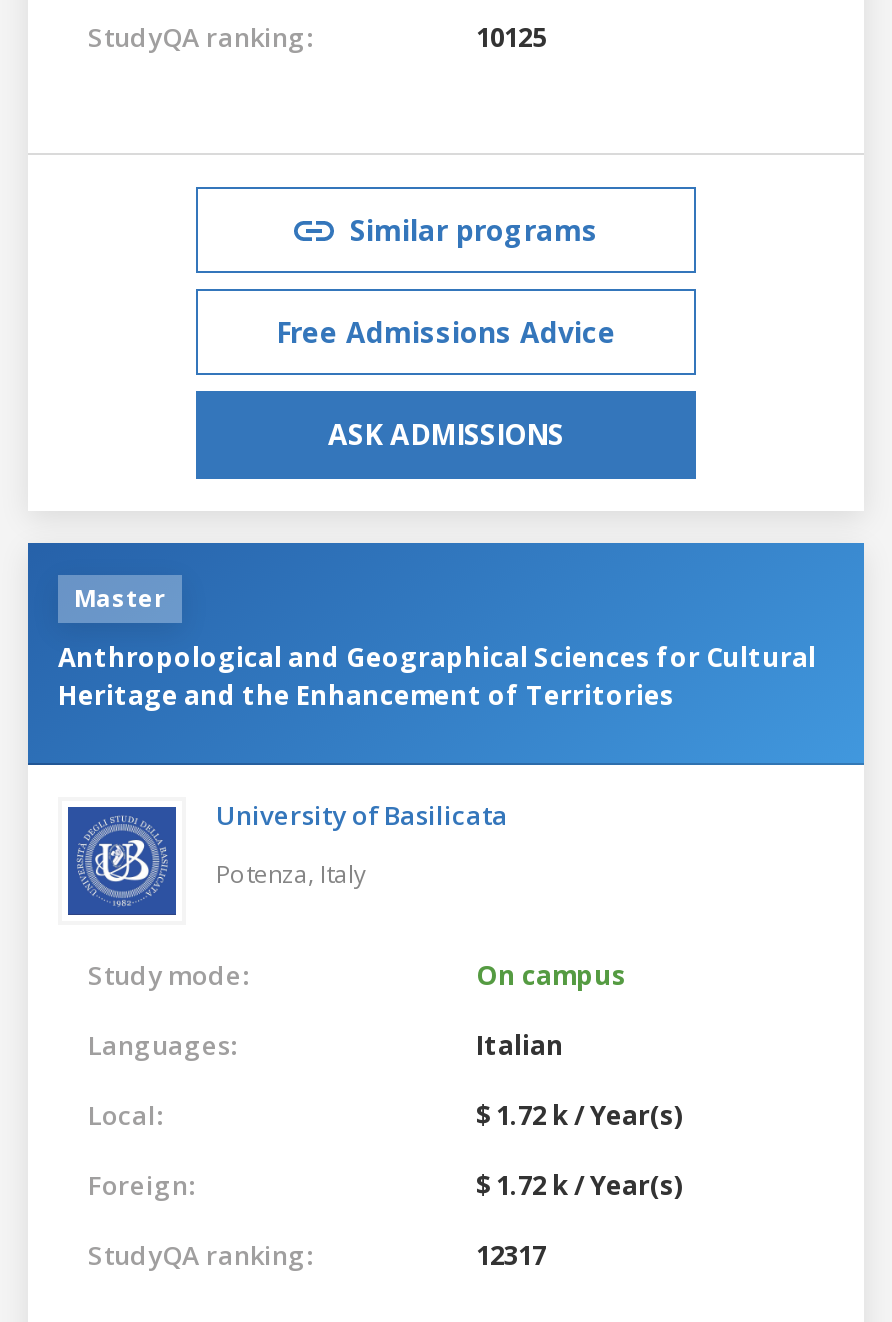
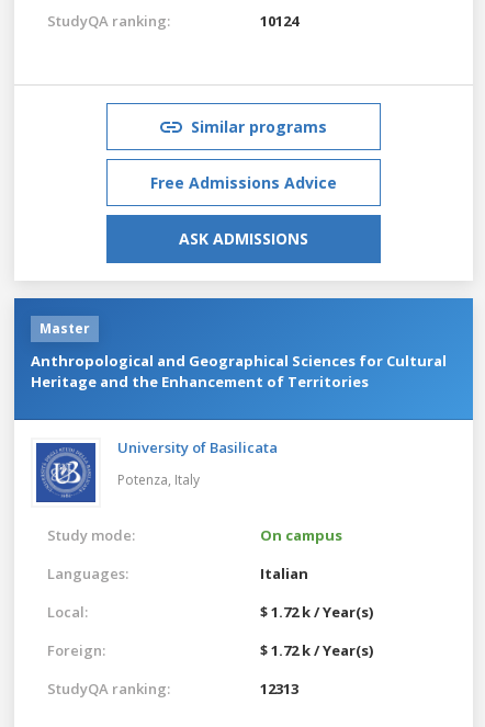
- 10125
+ 10124

- 12317
+ 12313
